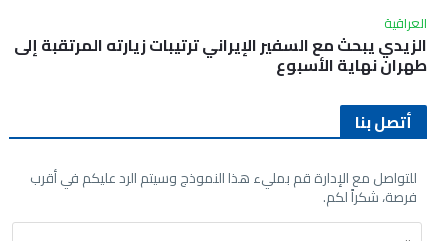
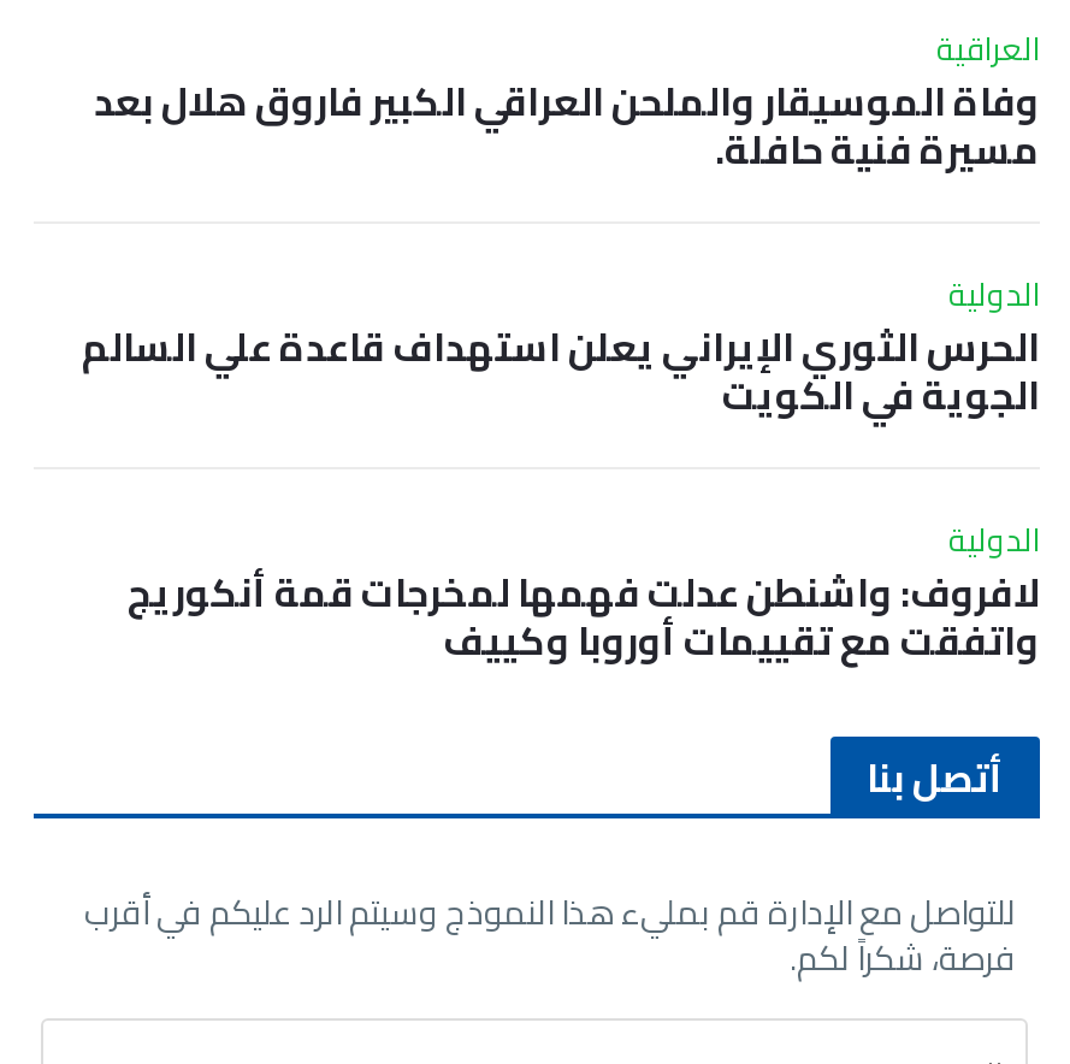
- الزيدي يبحث مع السفير الإيراني ترتيبات زيارته المرتقبة إلى
- طهران نهاية الأسبوع
+ وفاة الموسيقار والملحن العراقي الكبير فاروق هلال بعد
+ مسيرة فنية حافلة.
+ الدولية
+ الحرس الثوري الإيراني يعلن استهداف قاعدة علي السالم
+ الجوية في الكويت
+ الدولية
+ لافروف: واشنطن عدلت فهمها لمخرجات قمة أنكوريج
+ واتفقت مع تقييمات أوروبا وكييف
